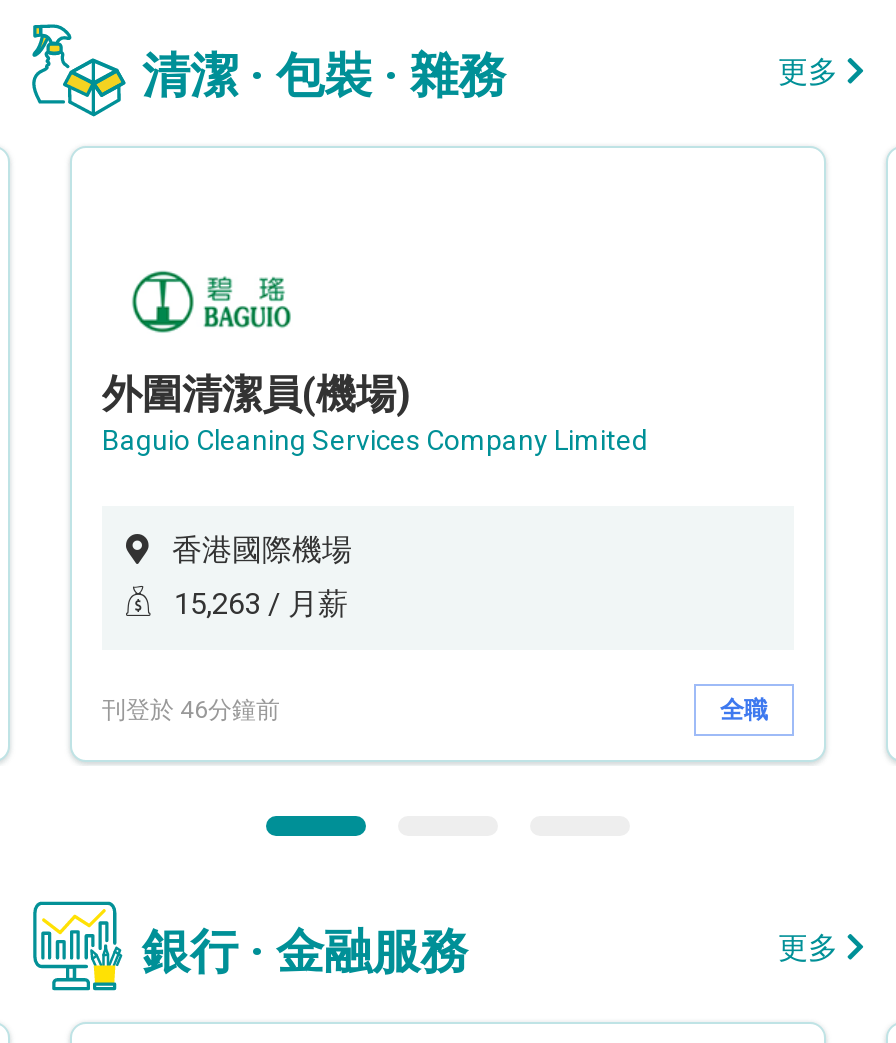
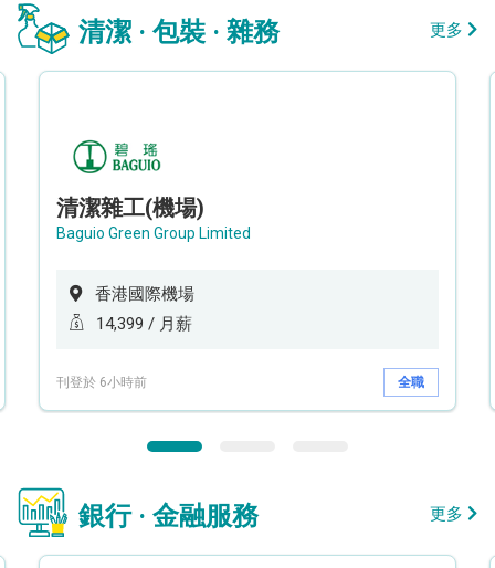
- 外圍清潔員(機場)
- Baguio Cleaning Services Company Limited
+ 清潔雜工(機場)
+ Baguio Green Group Limited

- 15,263 / 月薪
+ 14,399 / 月薪

- 刊登於 46分鐘前
+ 刊登於 6小時前
